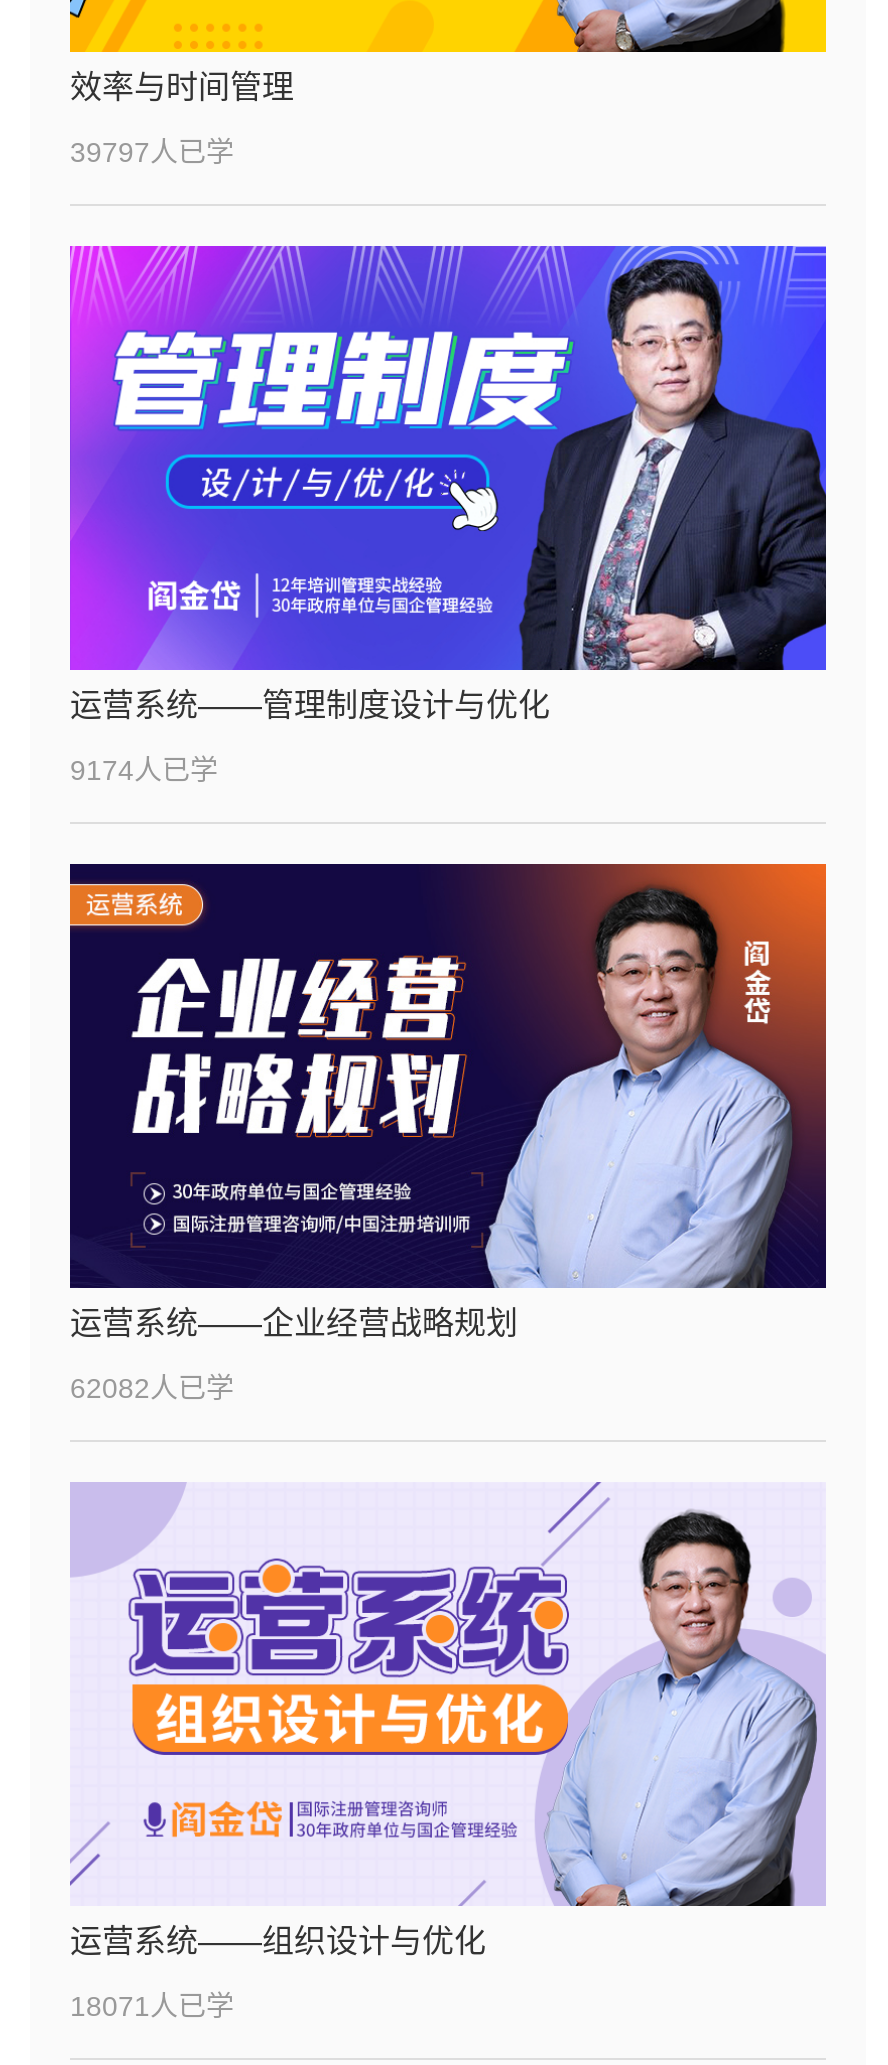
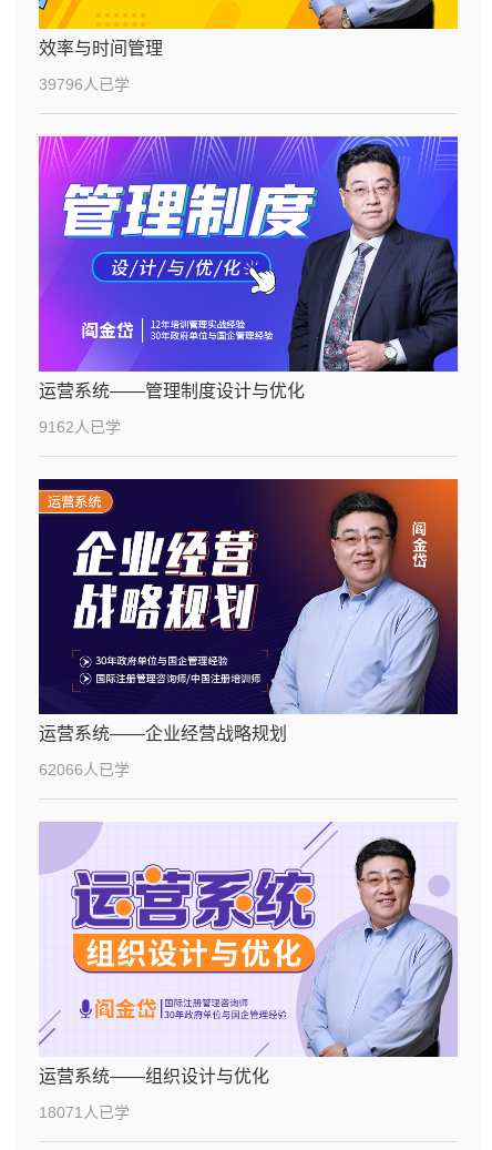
- 39797人已学
+ 39796人已学

- 9174人已学
+ 9162人已学

- 62082人已学
+ 62066人已学
